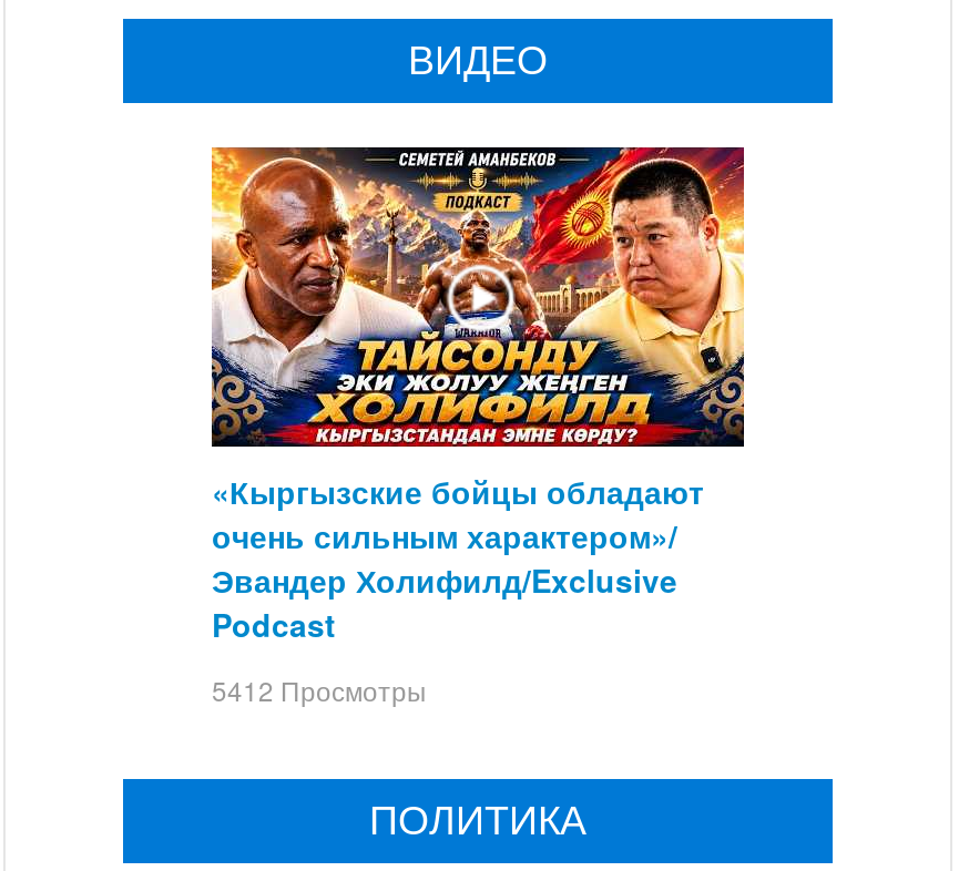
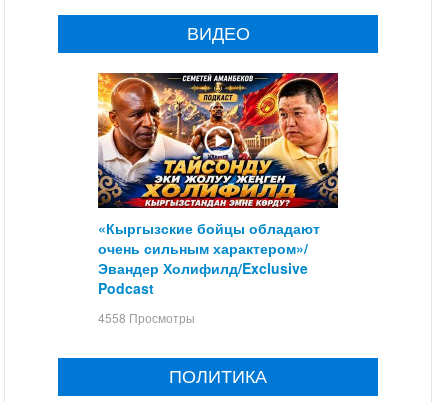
- 5412 Просмотры
+ 4558 Просмотры
